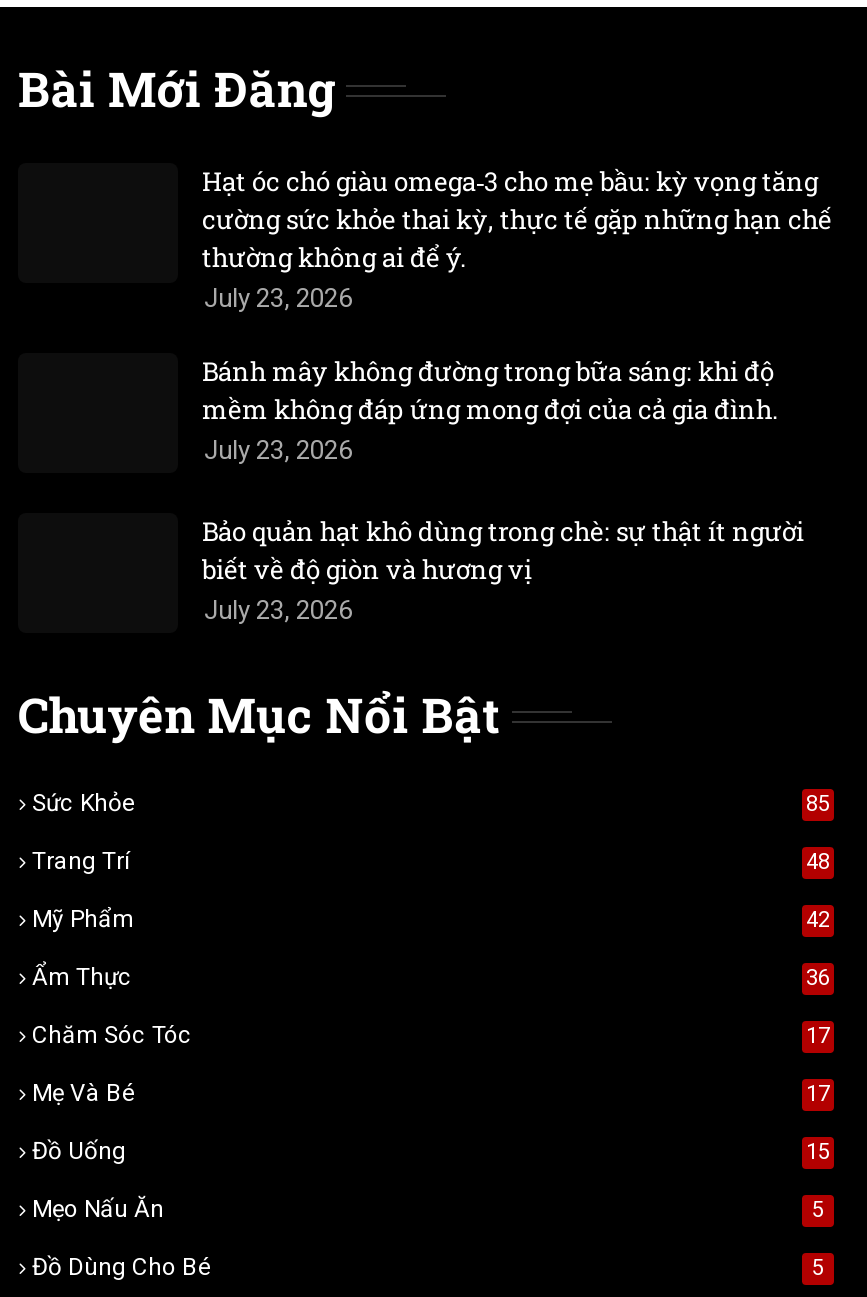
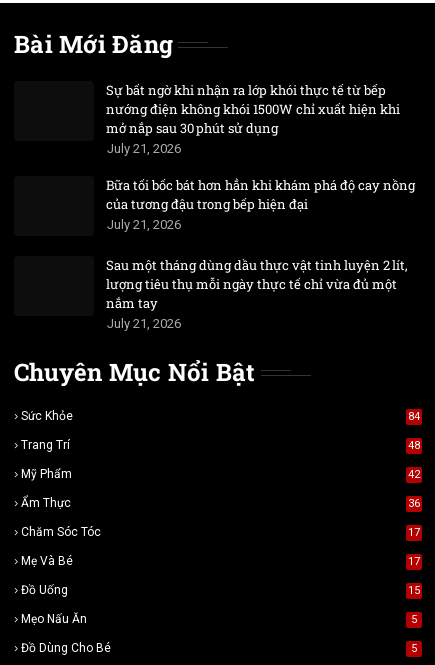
- Hạt óc chó giàu omega‑3 cho mẹ bầu: kỳ vọng tăng
- cường sức khỏe thai kỳ, thực tế gặp những hạn chế
- thường không ai để ý.
- July 23, 2026
+ Sự bất ngờ khi nhận ra lớp khói thực tế từ bếp
+ nướng điện không khói 1500W chỉ xuất hiện khi
+ mở nắp sau 30 phút sử dụng
+ July 21, 2026

- Bánh mây không đường trong bữa sáng: khi độ
- mềm không đáp ứng mong đợi của cả gia đình.
- July 23, 2026
+ Bữa tối bốc bát hơn hẳn khi khám phá độ cay nồng
+ của tương đậu trong bếp hiện đại
+ July 21, 2026

- Bảo quản hạt khô dùng trong chè: sự thật ít người
- biết về độ giòn và hương vị
- July 23, 2026
+ Sau một tháng dùng dầu thực vật tinh luyện 2 lít,
+ lượng tiêu thụ mỗi ngày thực tế chỉ vừa đủ một
+ nắm tay
+ July 21, 2026

- 85
+ 84
